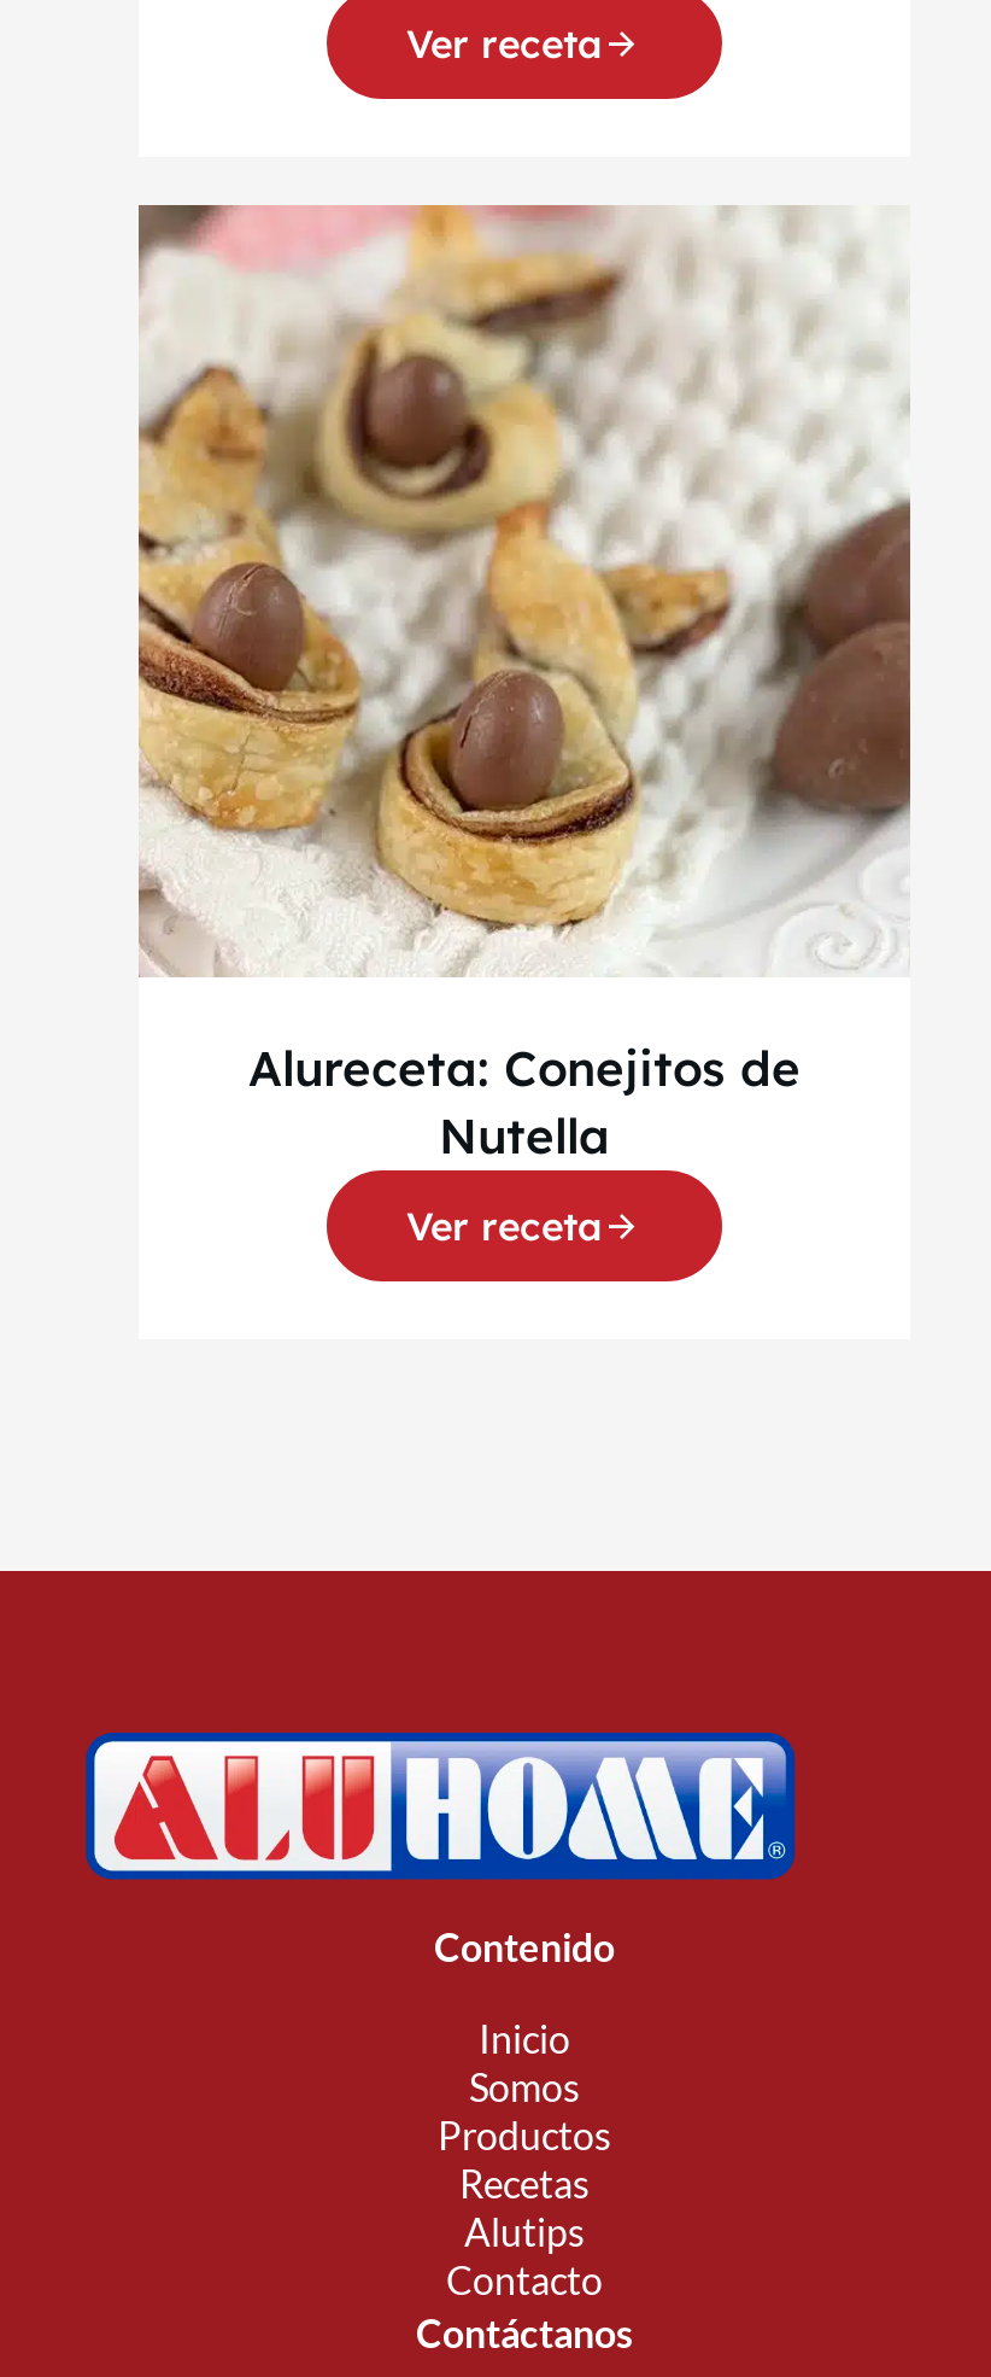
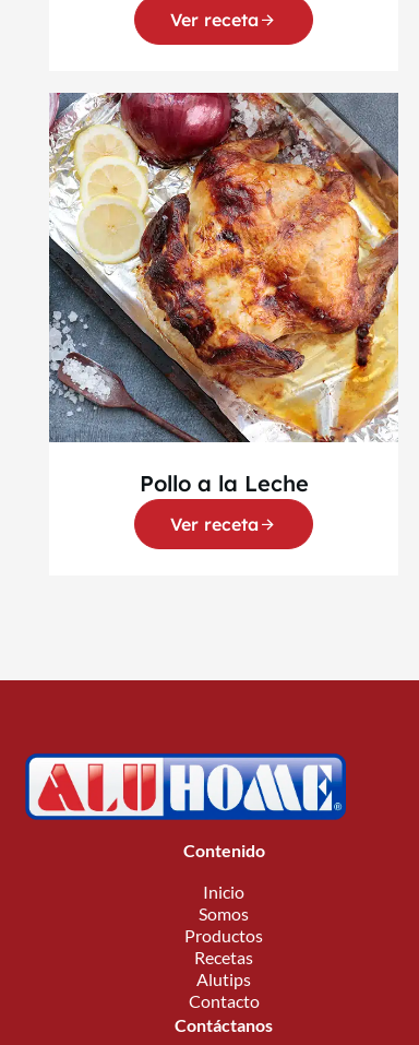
- [image]
- Alureceta: Conejitos de
- Nutella
+ [image]
+ Pollo a la Leche
